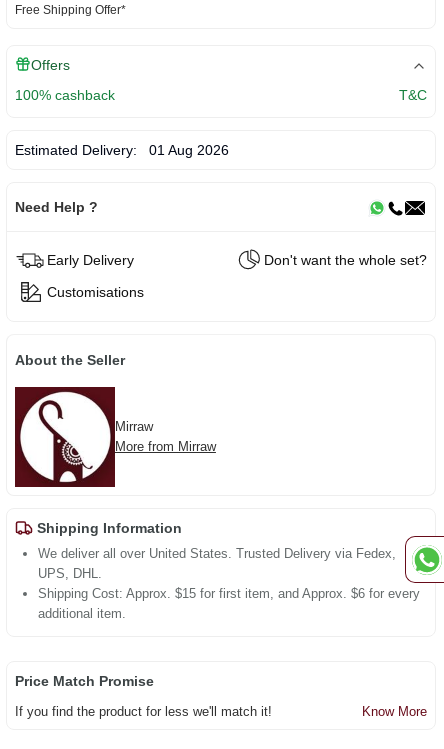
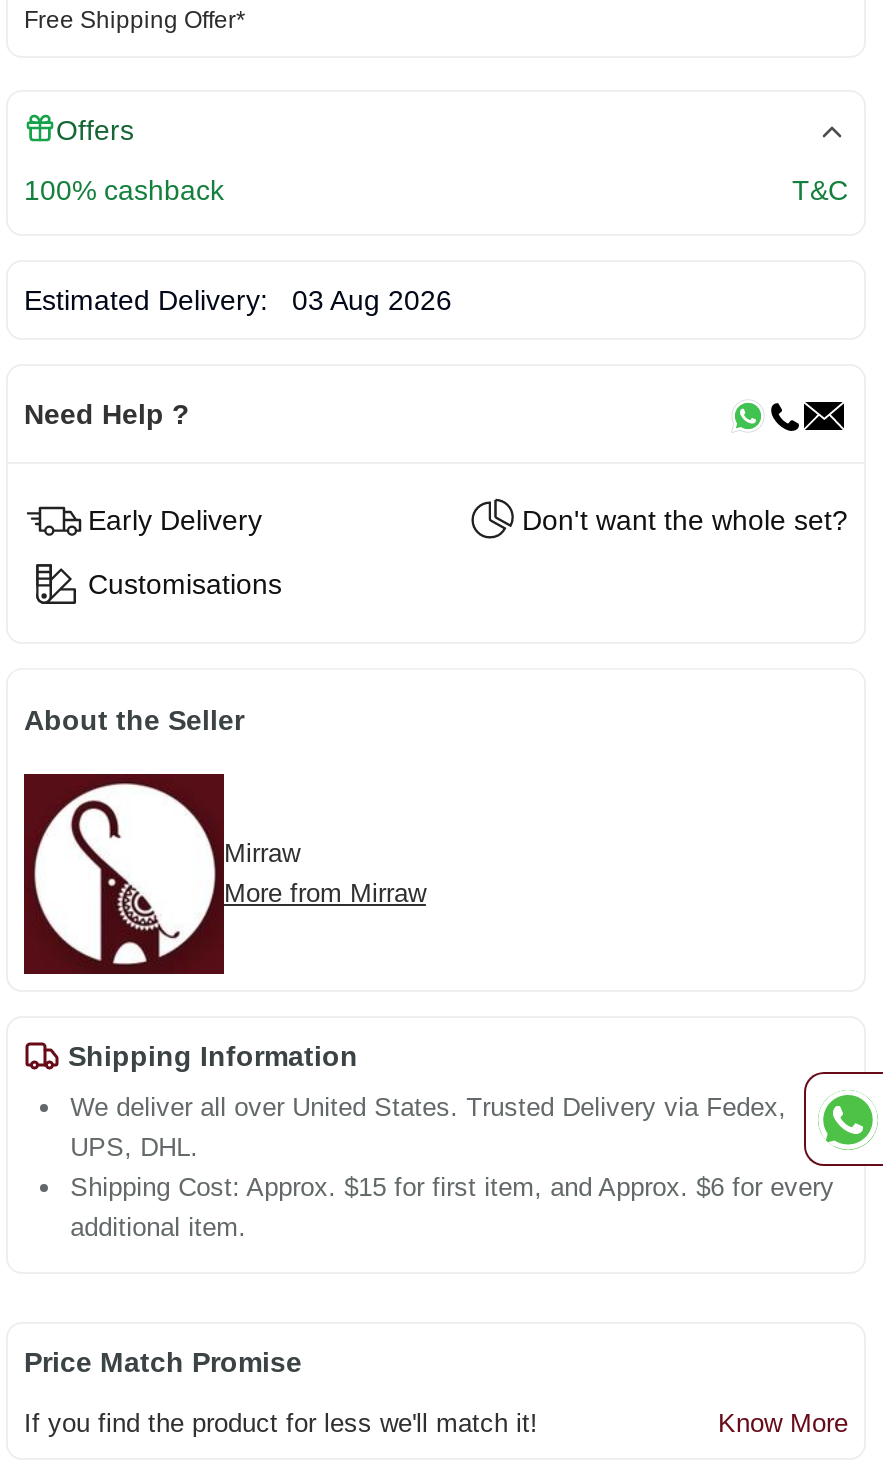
- Estimated Delivery: 01 Aug 2026
+ Estimated Delivery: 03 Aug 2026
